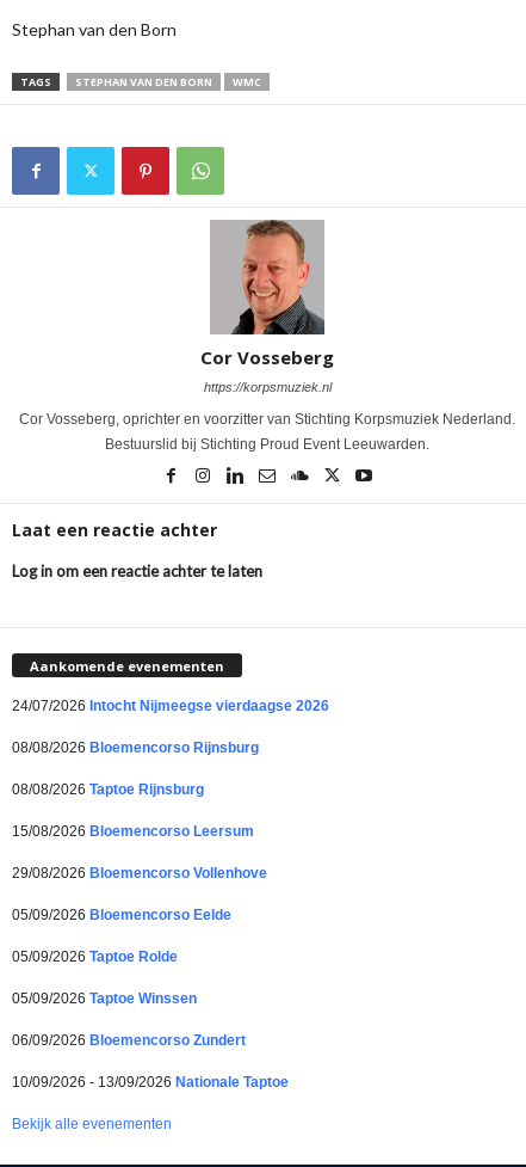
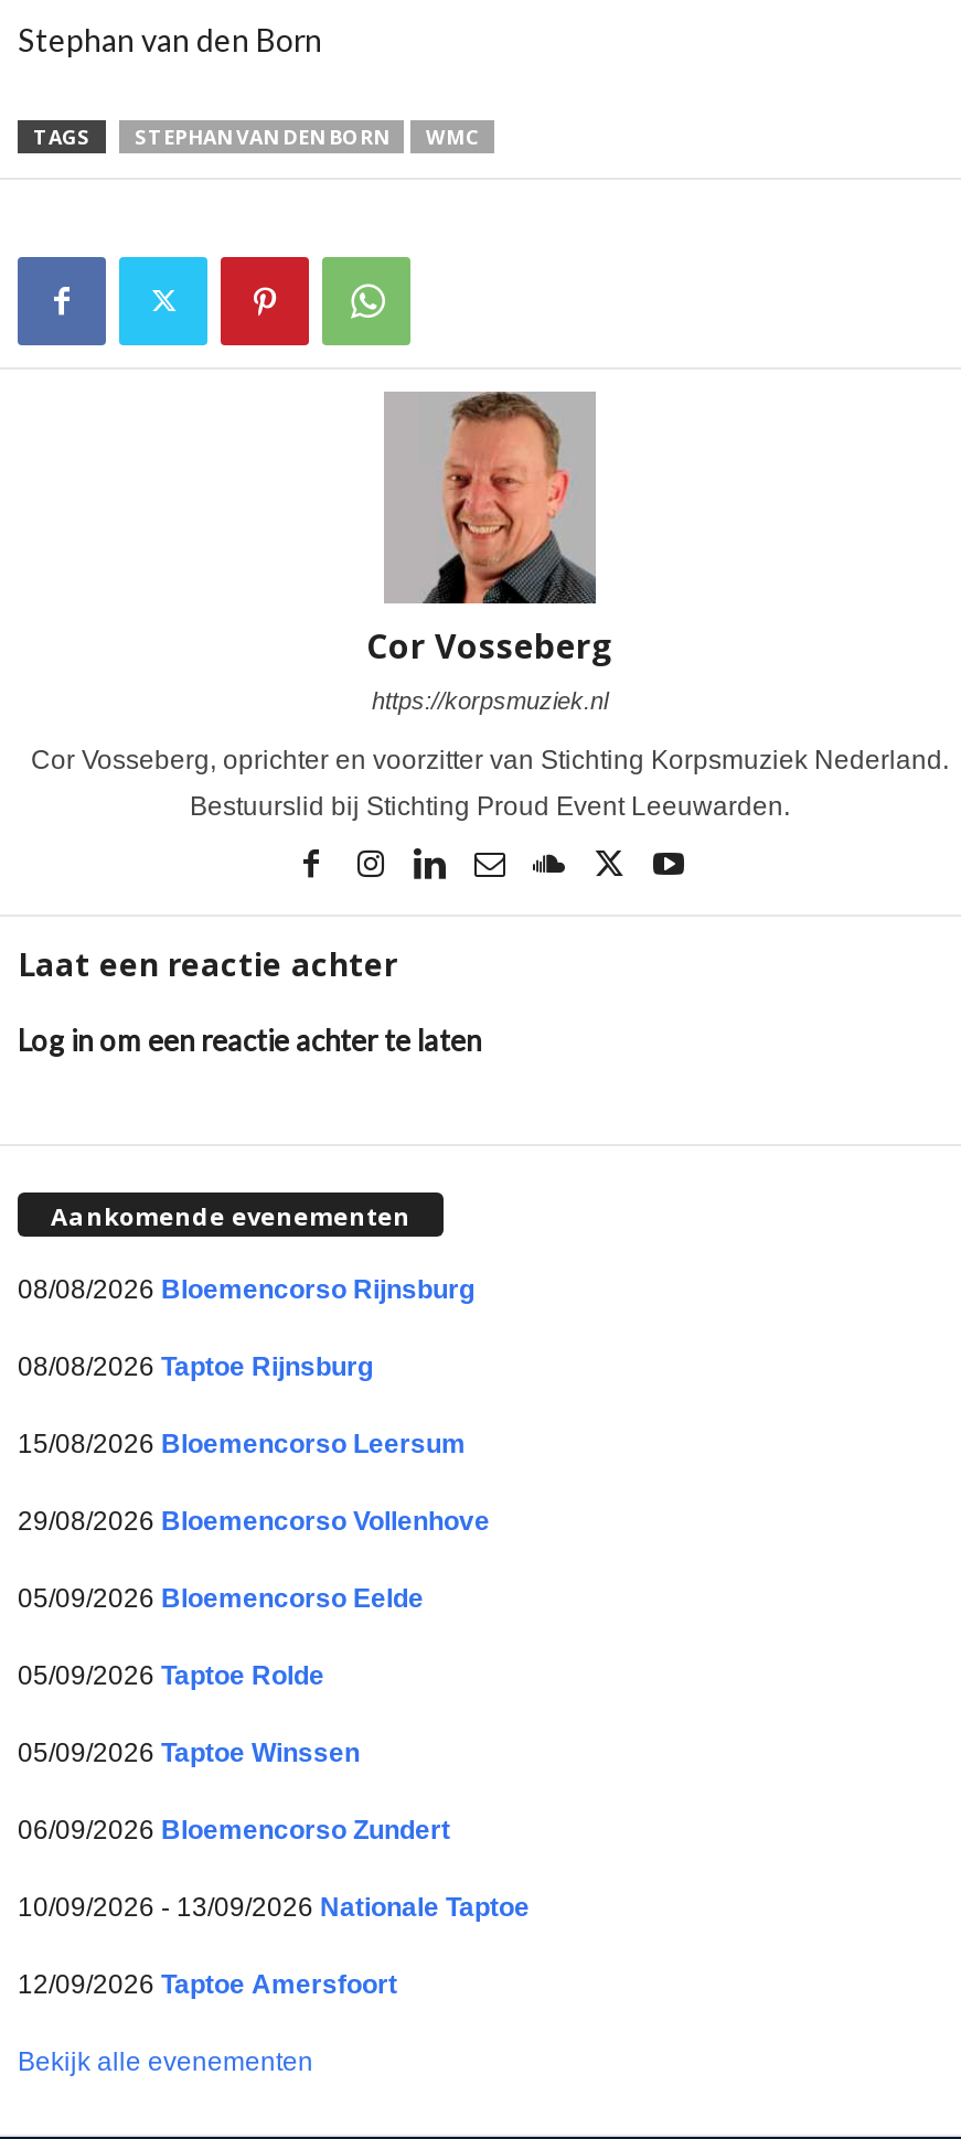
- 24/07/2026 Intocht Nijmeegse vierdaagse 2026

moved up: 08/08/2026 Bloemencorso Rijnsburg | 08/08/2026 Taptoe Rijnsburg | 15/08/2026 Bloemencorso Leersum | ... | 06/09/2026 Bloemencorso Zundert | 10/09/2026 - 13/09/2026 Nationale Taptoe

+ 12/09/2026 Taptoe Amersfoort
